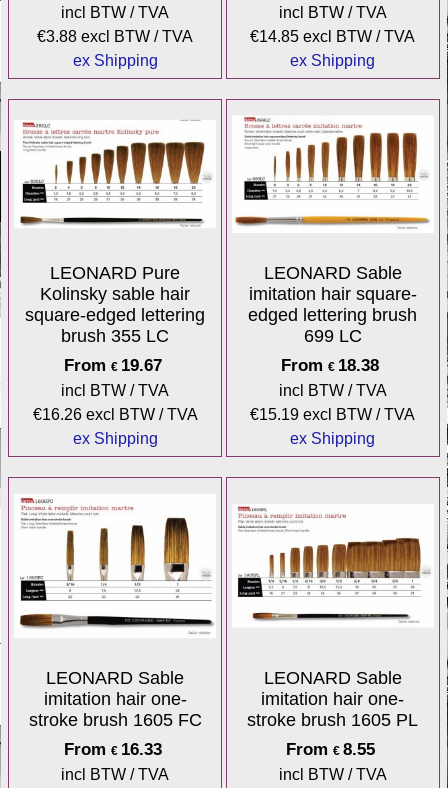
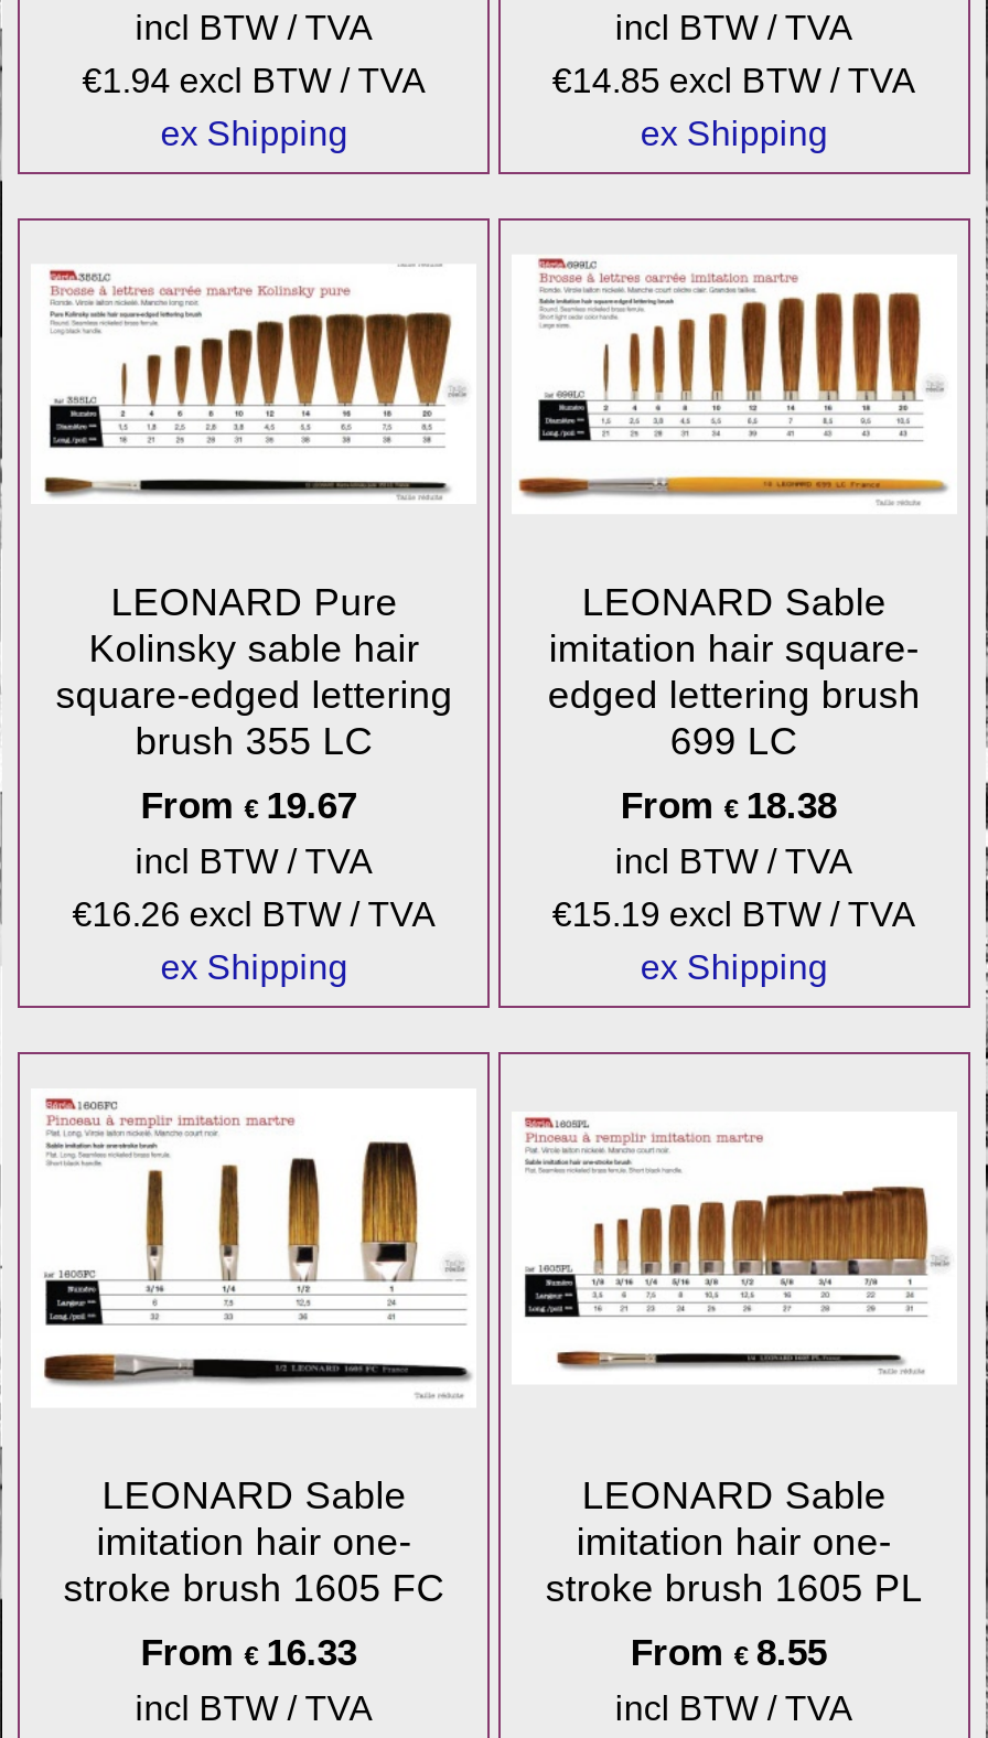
- €3.88 excl BTW / TVA
+ €1.94 excl BTW / TVA
